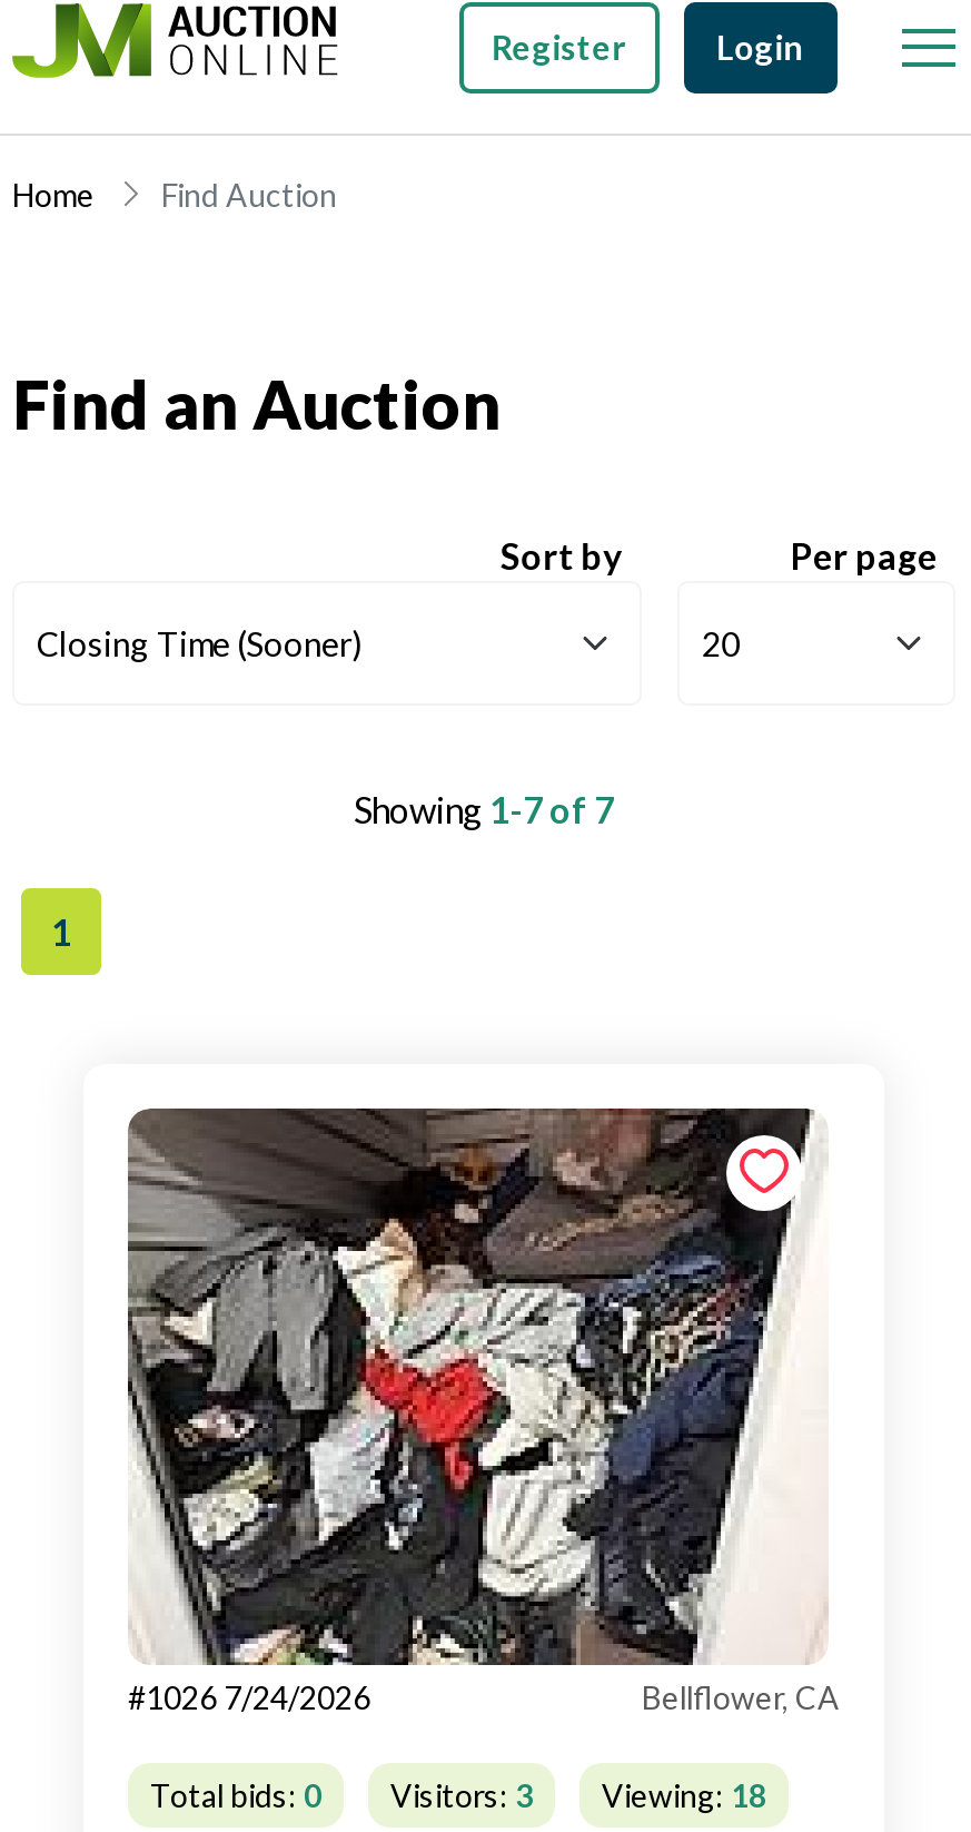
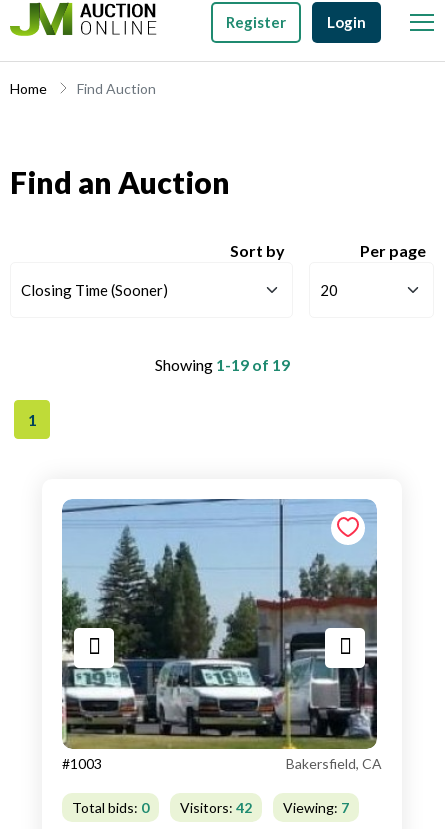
- Showing 1-7 of 7
+ Showing 1-19 of 19

- [image]
- #1026 7/24/2026
- Bellflower, CA
+ [image]
+ #1003
+ Bakersfield, CA

- Visitors: 3
+ Visitors: 42

- Viewing: 18
+ Viewing: 7
